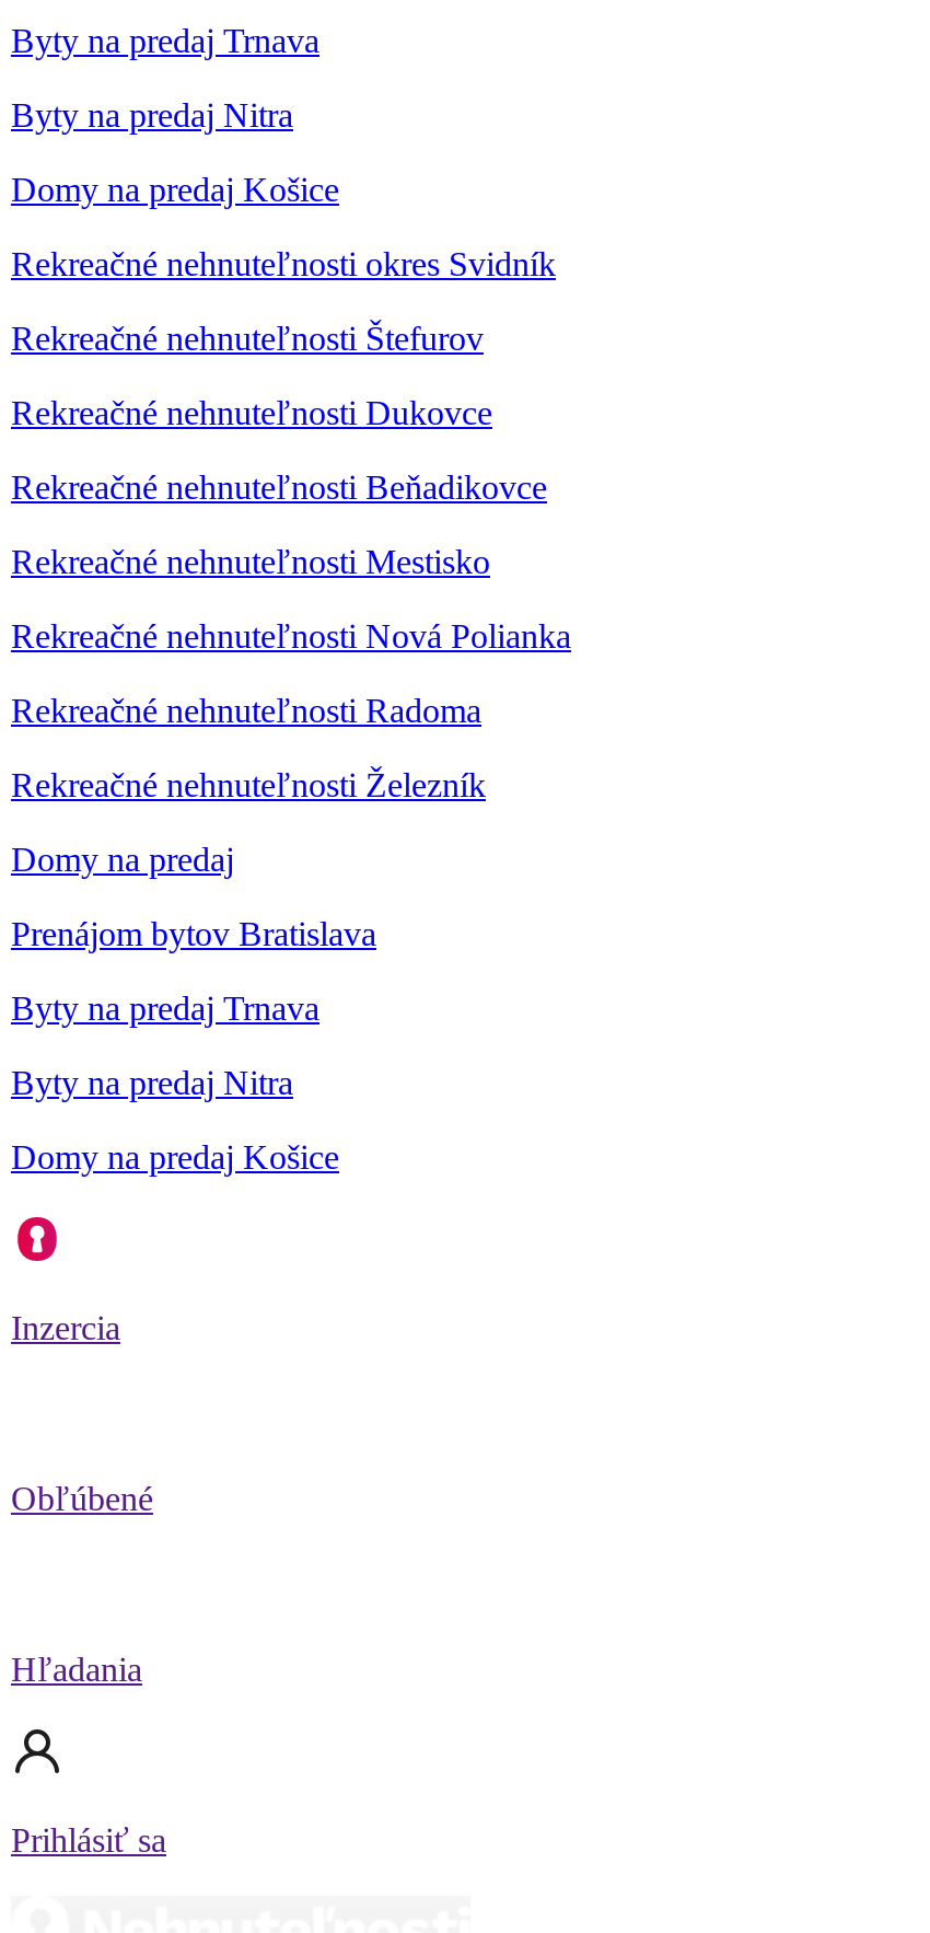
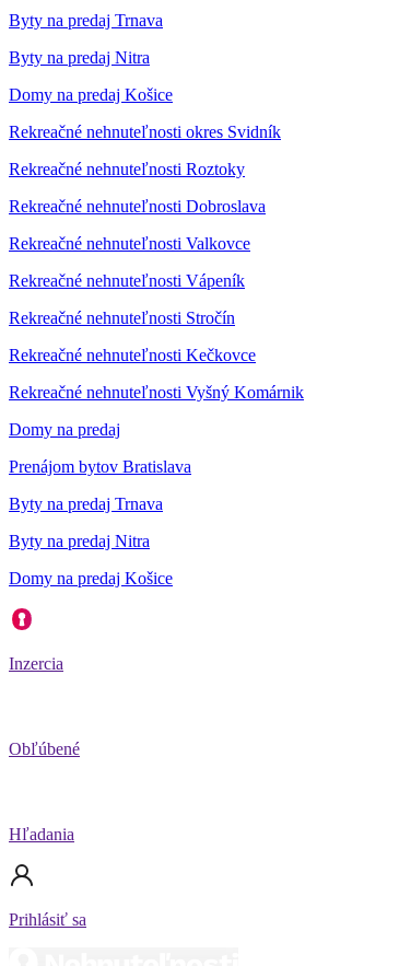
- Rekreačné nehnuteľnosti Štefurov
+ Rekreačné nehnuteľnosti Roztoky

- Rekreačné nehnuteľnosti Dukovce
+ Rekreačné nehnuteľnosti Dobroslava

- Rekreačné nehnuteľnosti Beňadikovce
+ Rekreačné nehnuteľnosti Valkovce

- Rekreačné nehnuteľnosti Mestisko
+ Rekreačné nehnuteľnosti Vápeník

- Rekreačné nehnuteľnosti Nová Polianka
+ Rekreačné nehnuteľnosti Stročín

- Rekreačné nehnuteľnosti Radoma
+ Rekreačné nehnuteľnosti Kečkovce

- Rekreačné nehnuteľnosti Železník
+ Rekreačné nehnuteľnosti Vyšný Komárnik
